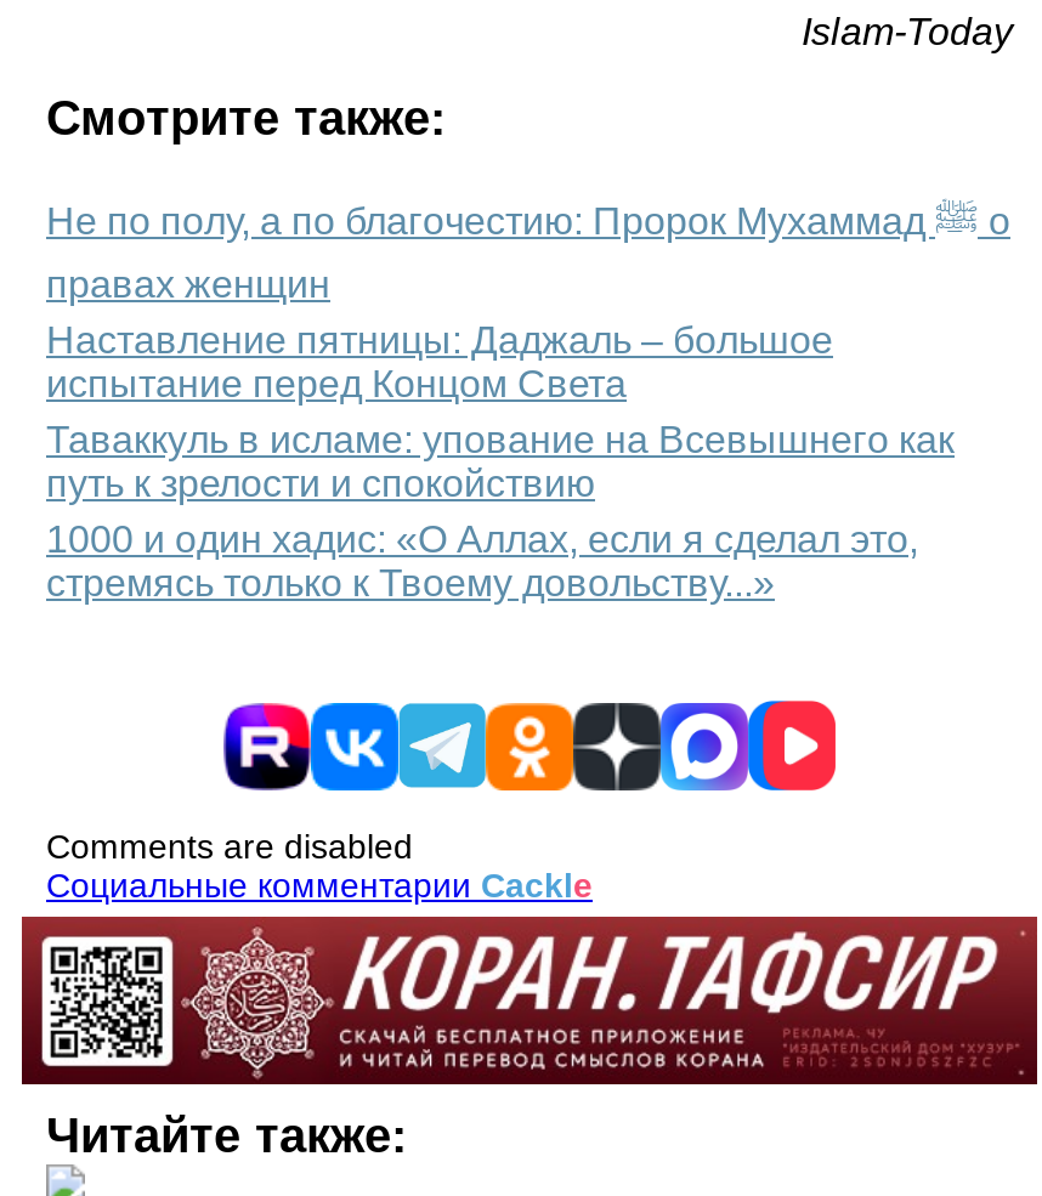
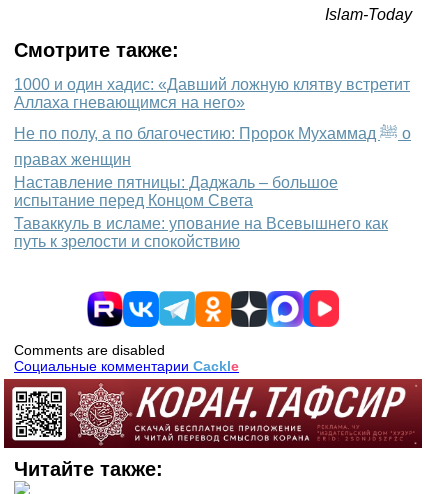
+ 1000 и один хадис: «Давший ложную клятву встретит
+ Аллаха гневающимся на него»

moved down: правах женщин | Наставление пятницы: Даджаль – большое | испытание перед Концом Света | Таваккуль в исламе: упование на Всевышнего как | путь к зрелости и спокойствию

- 1000 и один хадис: «О Аллах, если я сделал это,
- стремясь только к Твоему довольству...»
